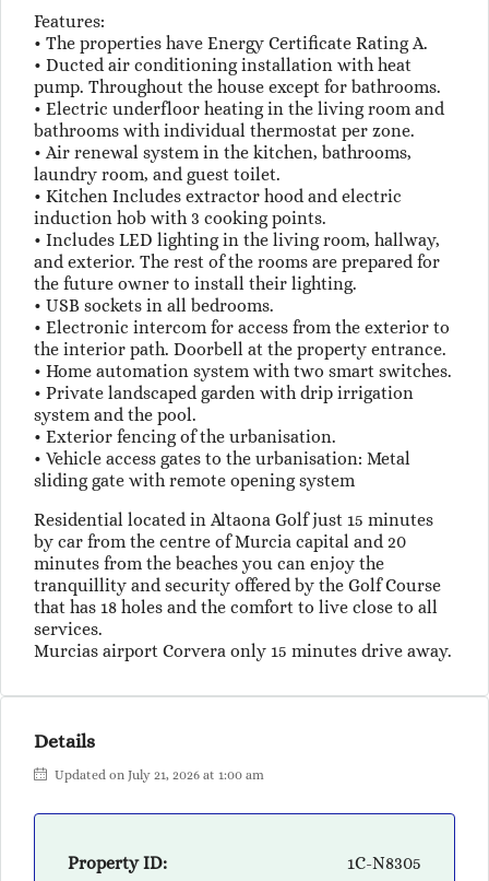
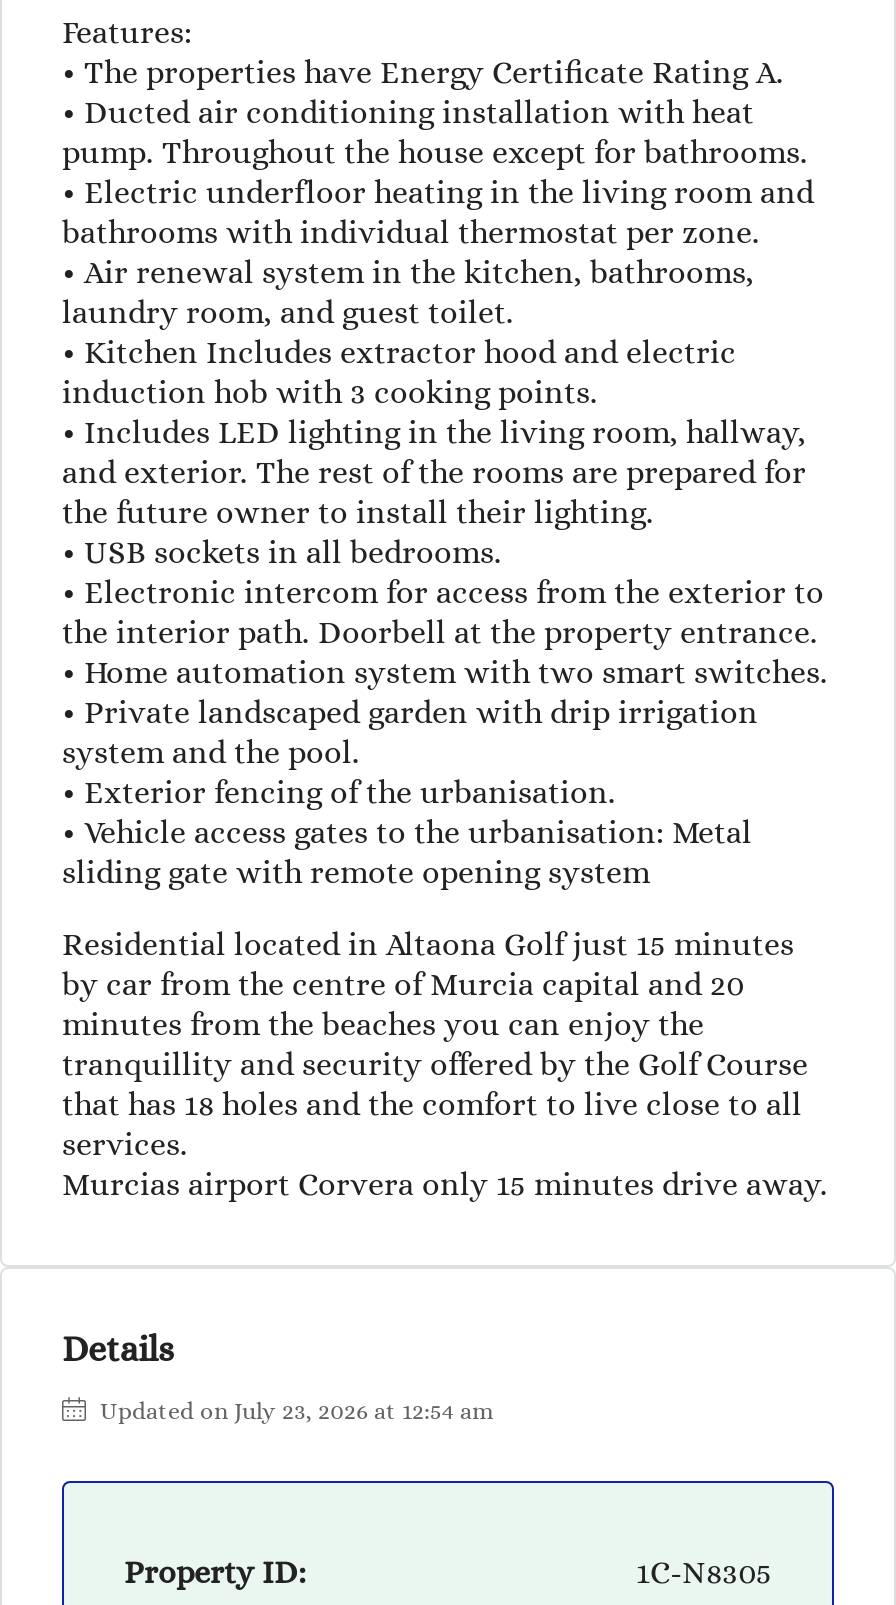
- Updated on July 21, 2026 at 1:00 am
+ Updated on July 23, 2026 at 12:54 am
